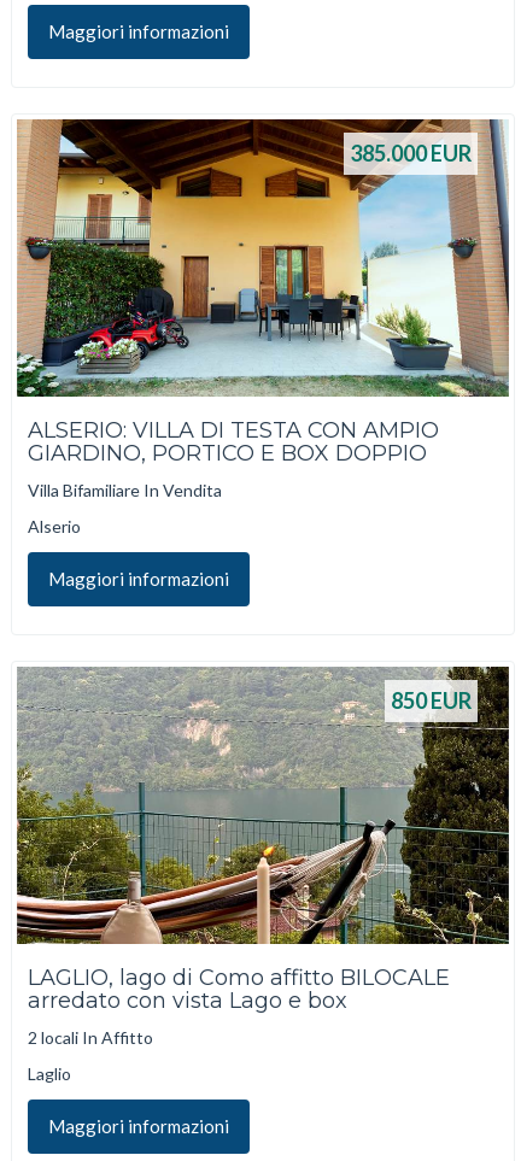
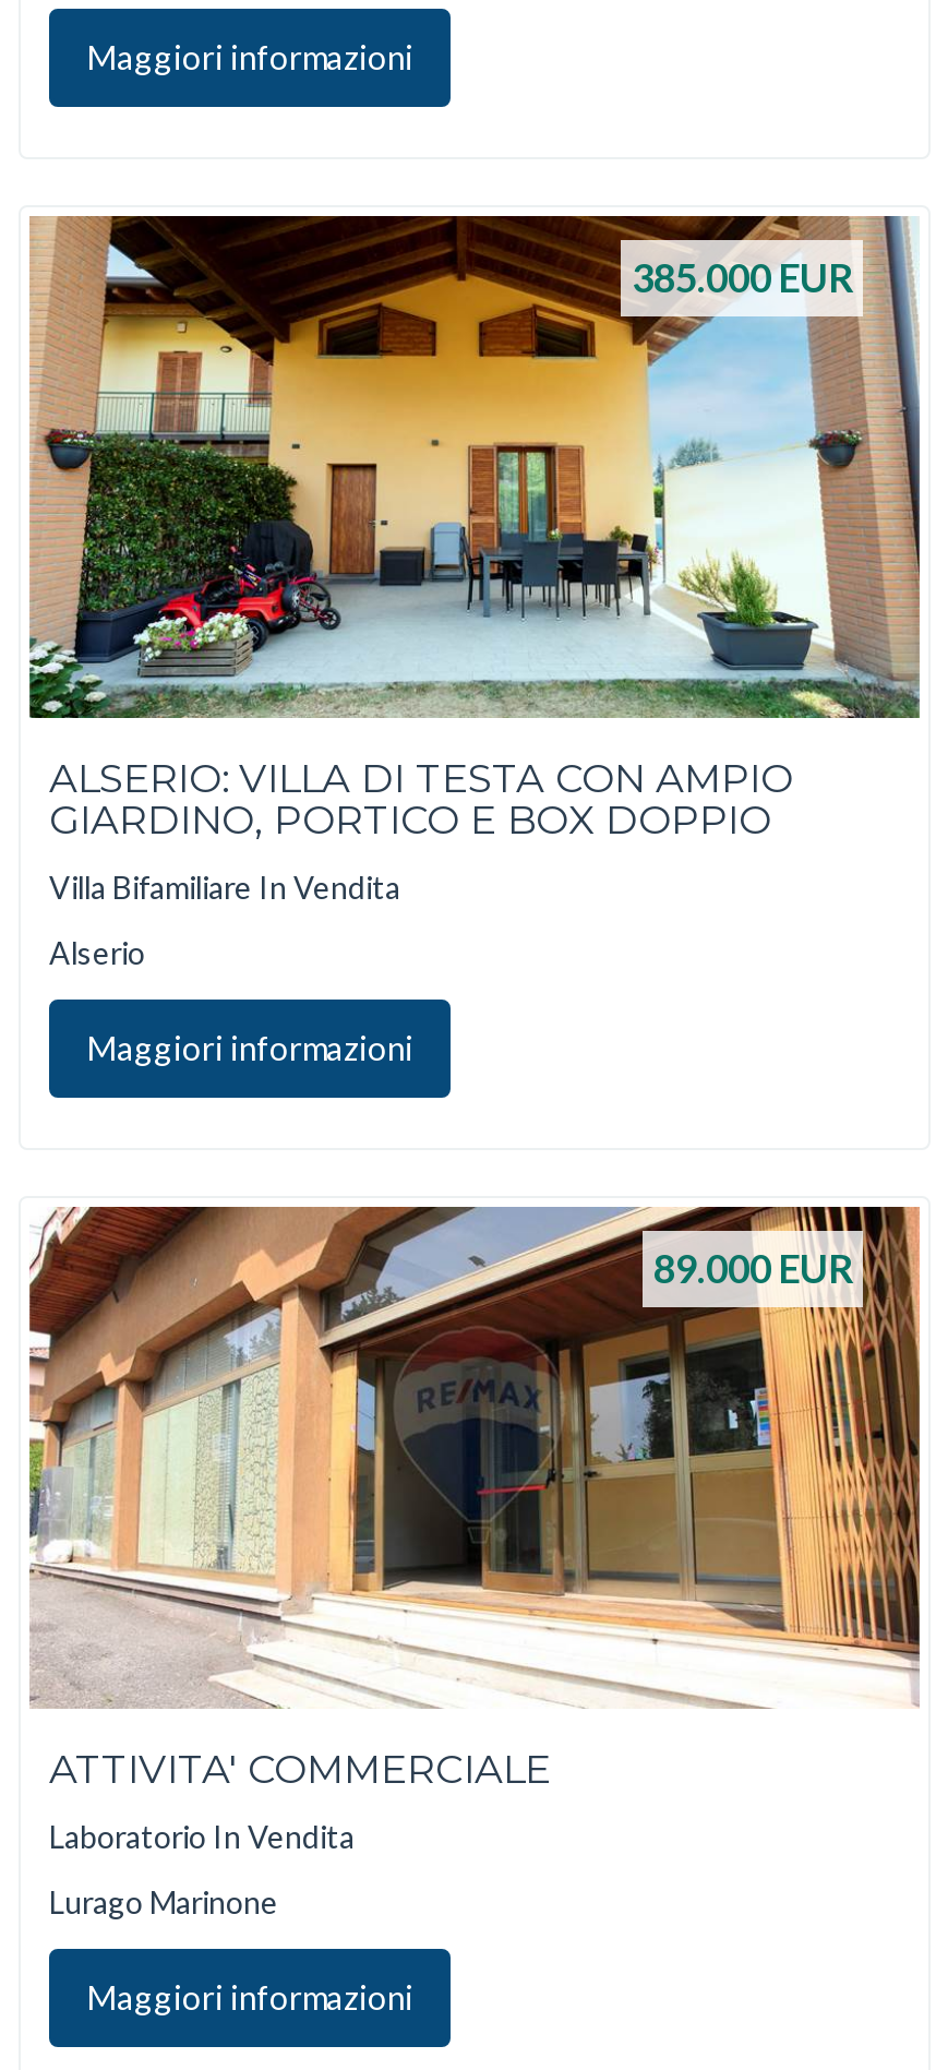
- [image]
- 850 EUR
+ [image]
+ 89.000 EUR

- LAGLIO, lago di Como affitto BILOCALE
- arredato con vista Lago e box
+ ATTIVITA' COMMERCIALE

- 2 locali In Affitto
+ Laboratorio In Vendita

- Laglio
+ Lurago Marinone
